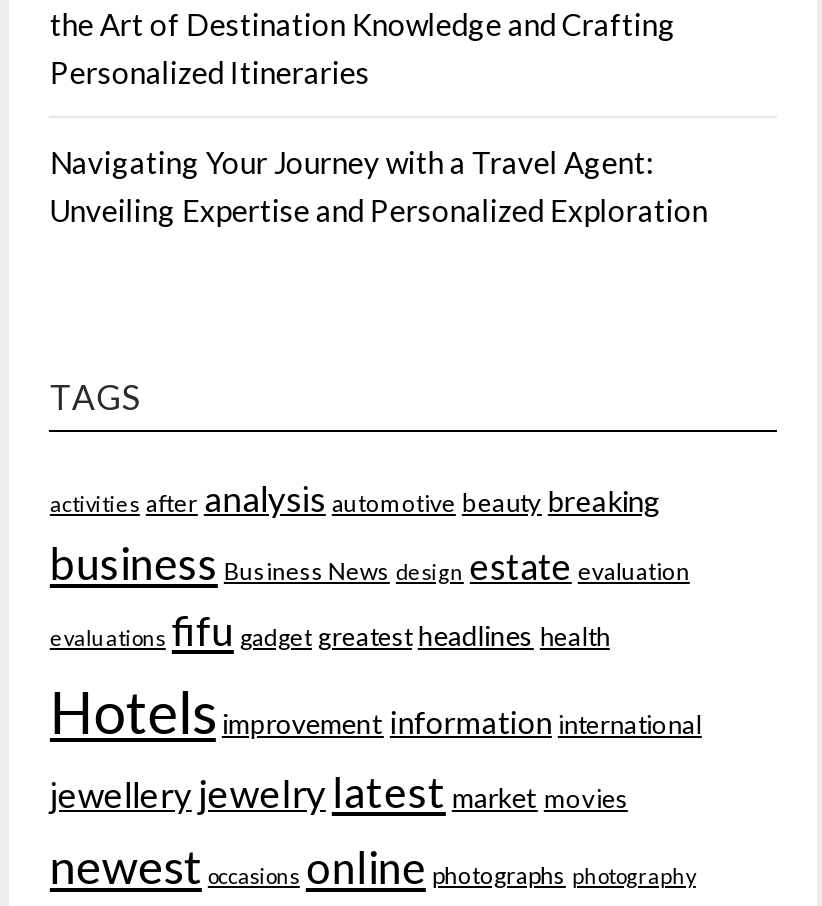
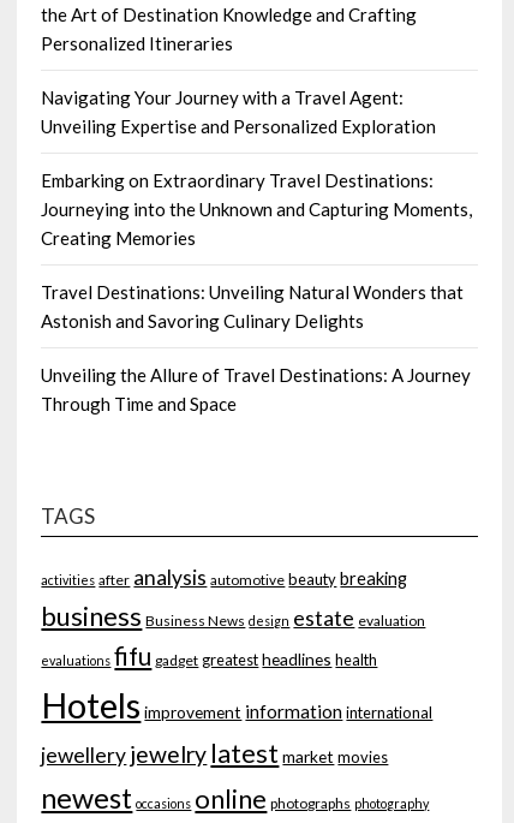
+ Embarking on Extraordinary Travel Destinations:
+ Journeying into the Unknown and Capturing Moments,
+ Creating Memories
+ Travel Destinations: Unveiling Natural Wonders that
+ Astonish and Savoring Culinary Delights
+ Unveiling the Allure of Travel Destinations: A Journey
+ Through Time and Space
